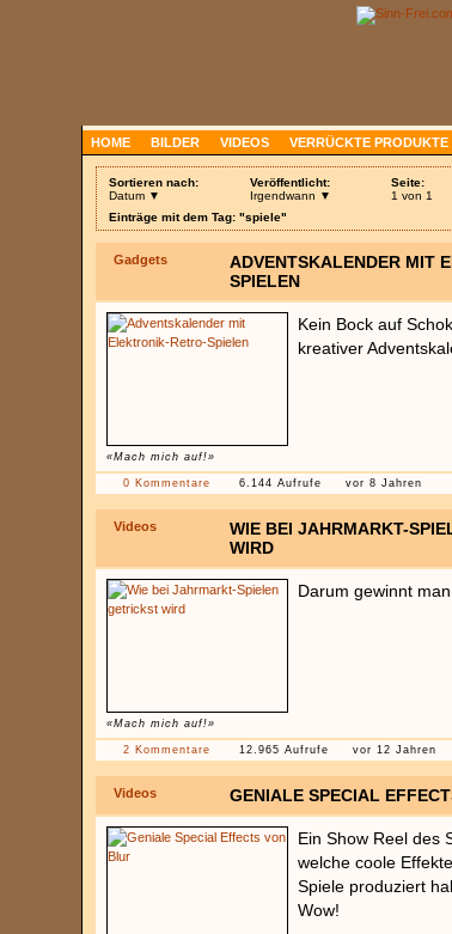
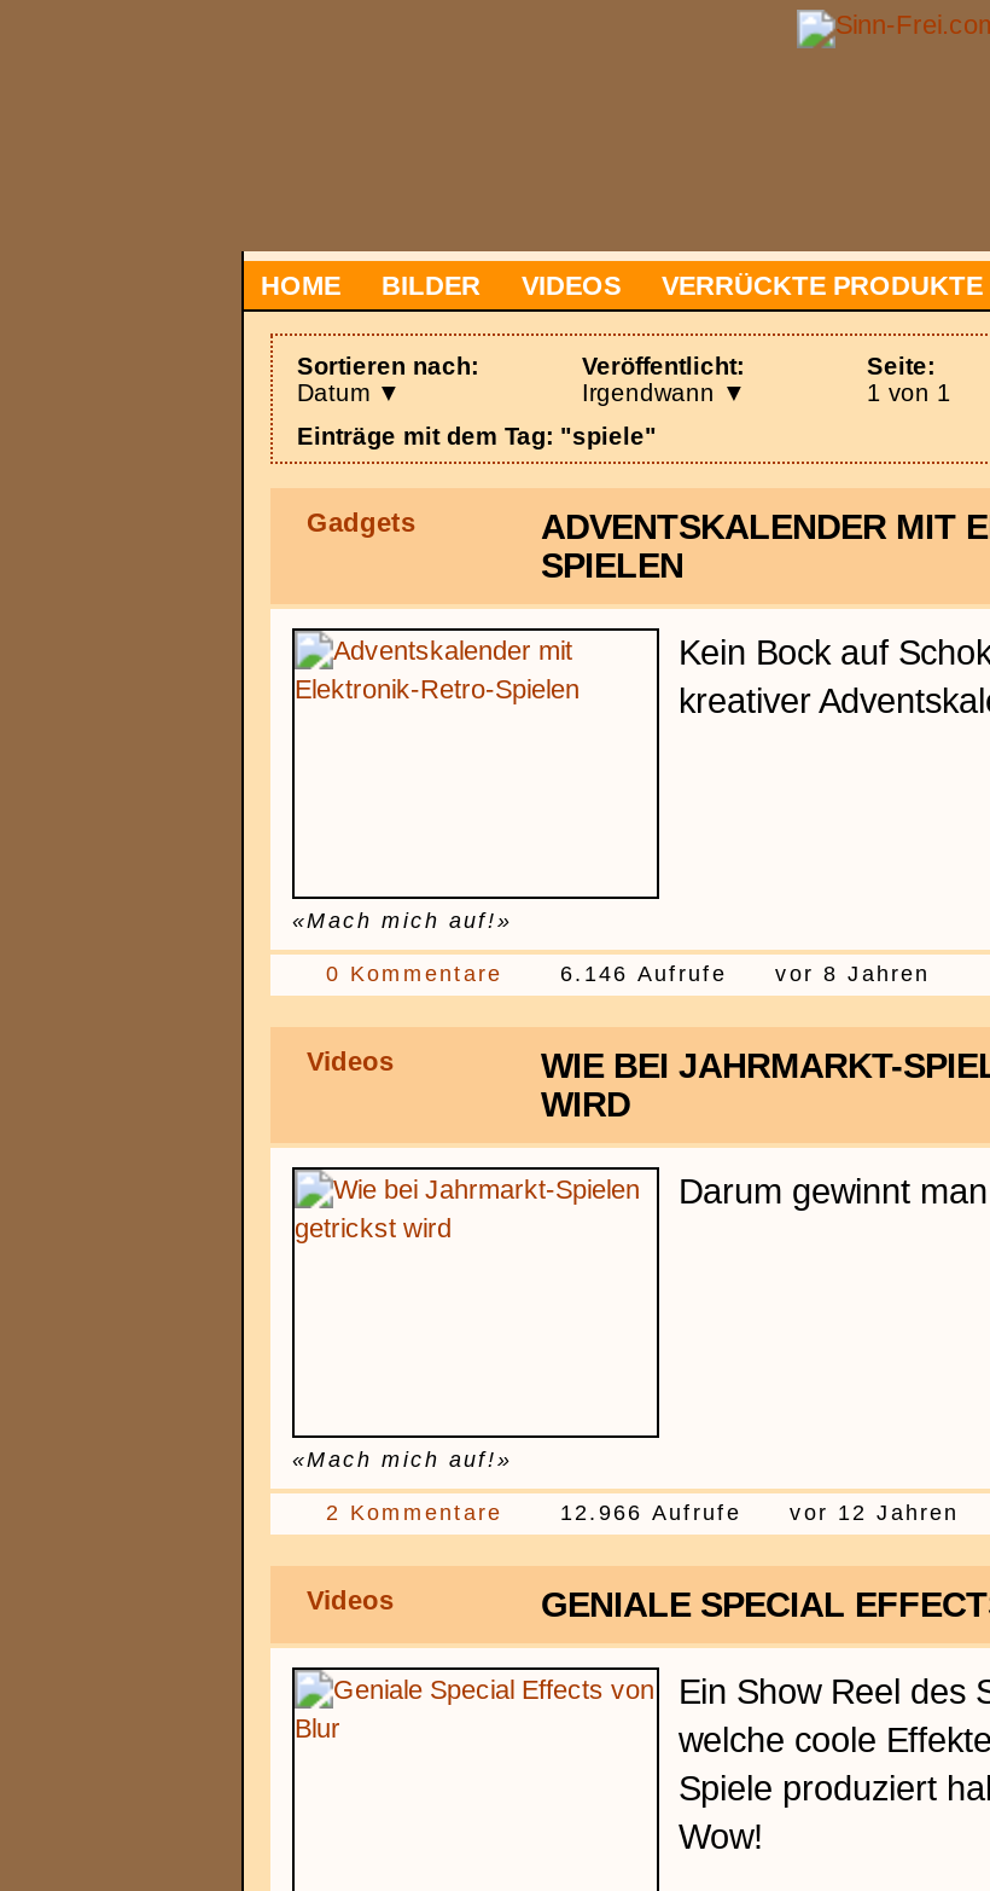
- 6.144 Aufrufe vor 8 Jahren
+ 6.146 Aufrufe vor 8 Jahren

- 12.965 Aufrufe vor 12 Jahren
+ 12.966 Aufrufe vor 12 Jahren
